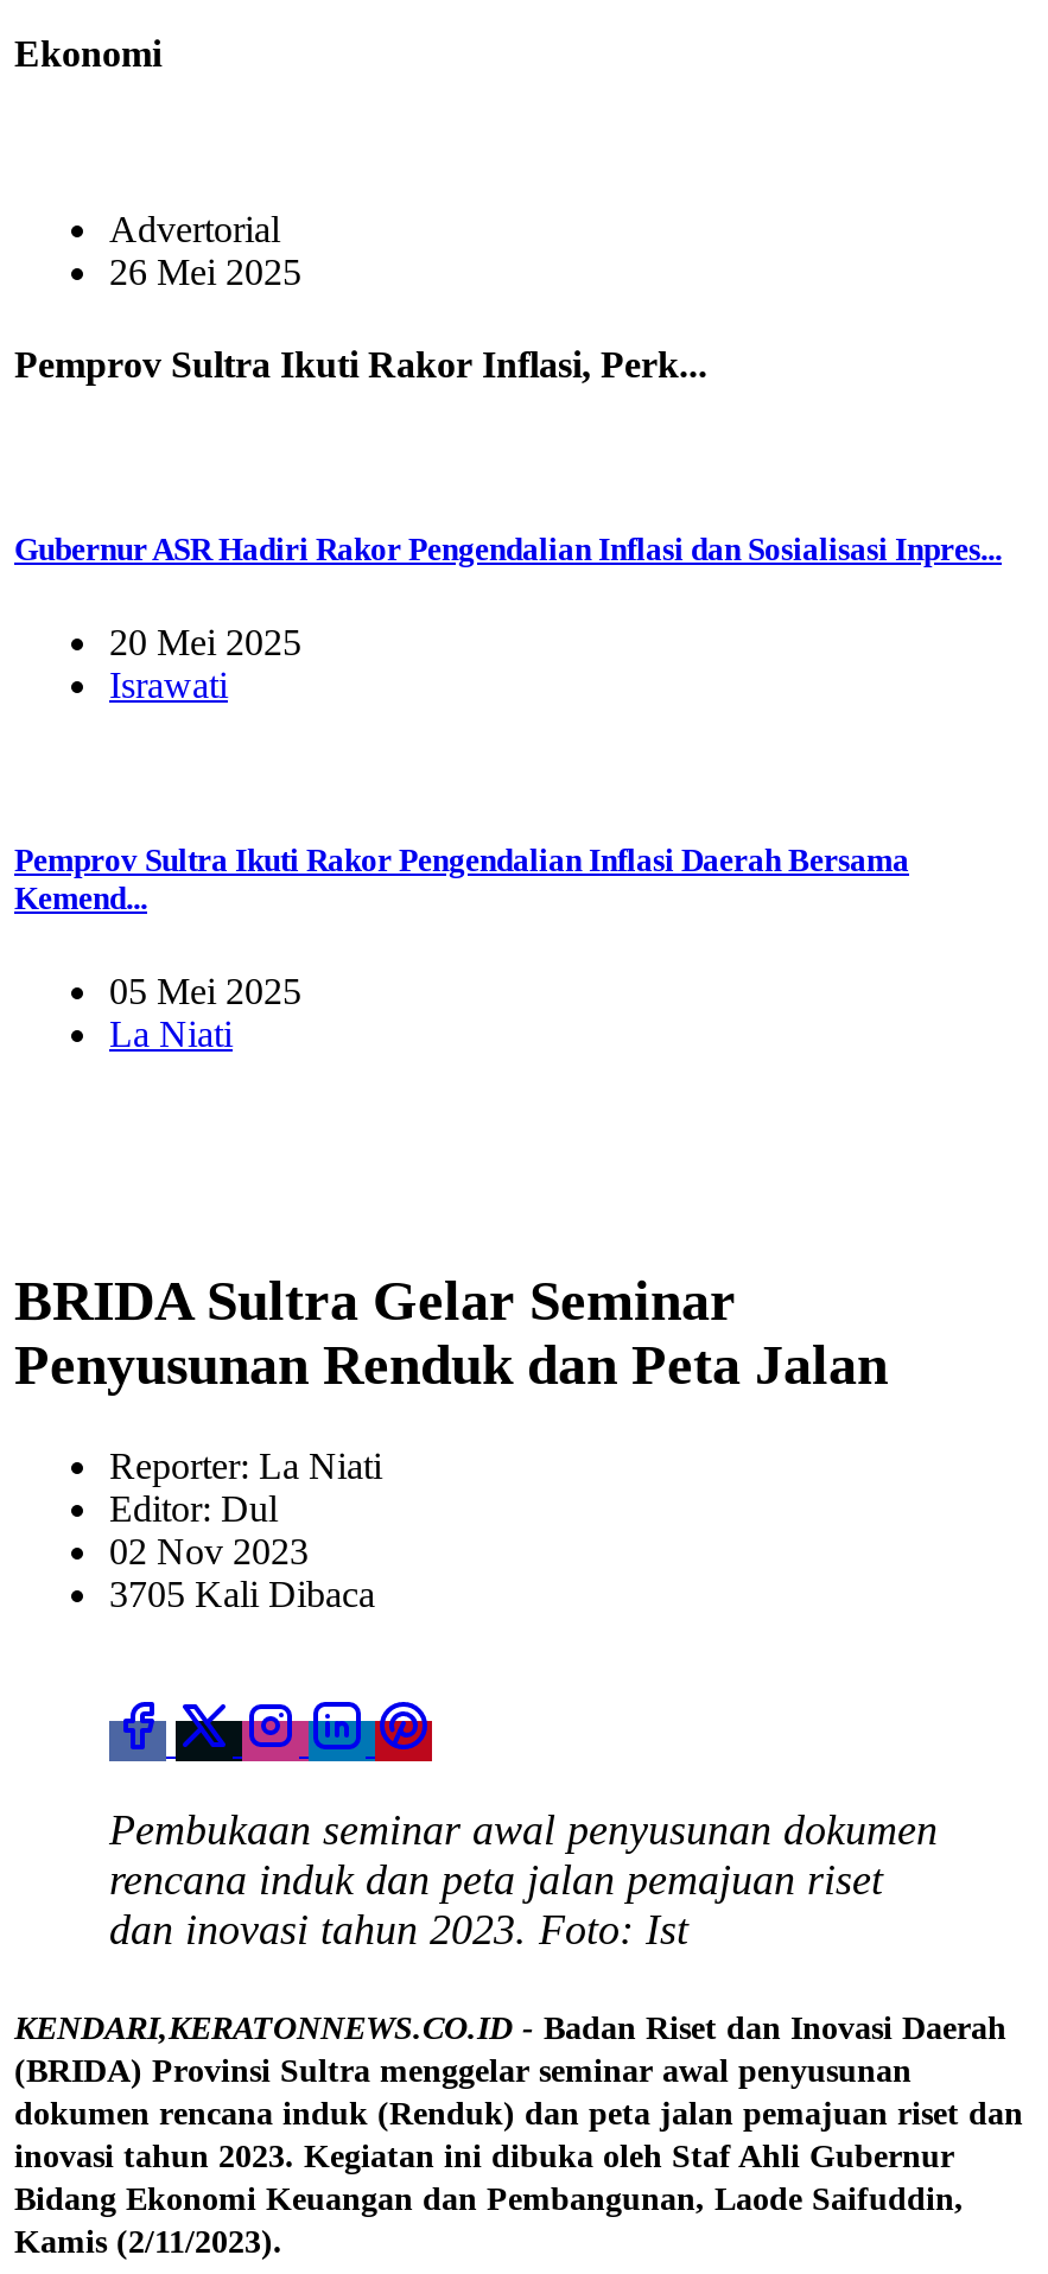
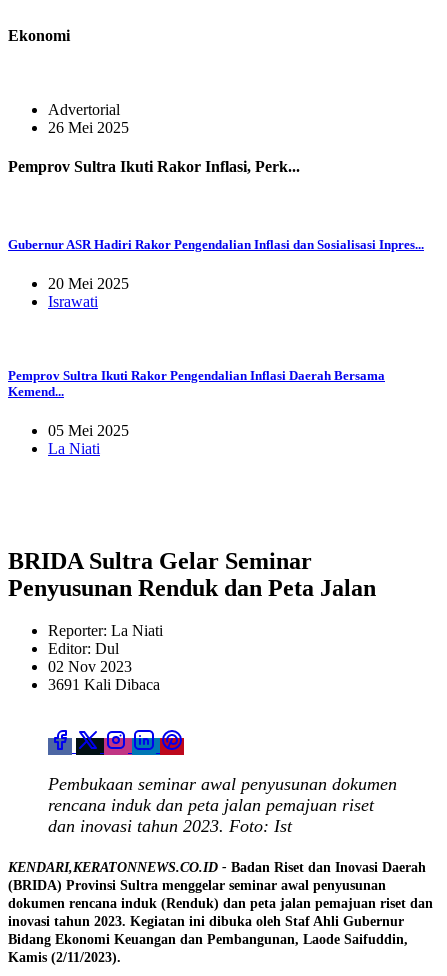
- 3705 Kali Dibaca
+ 3691 Kali Dibaca
